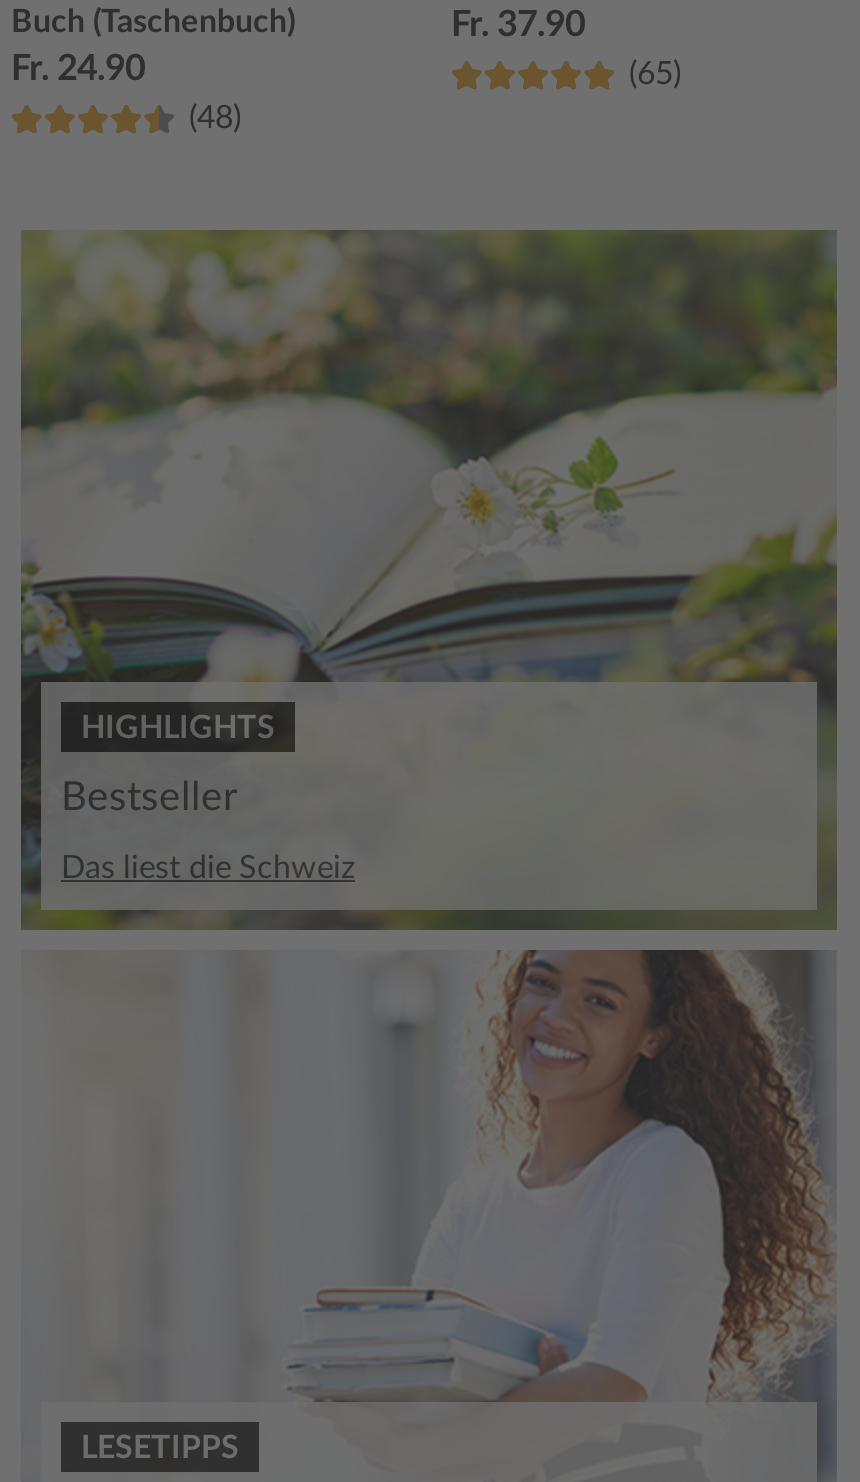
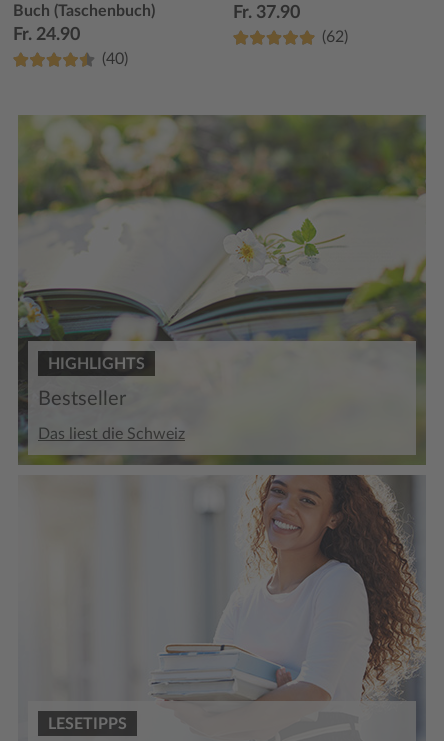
- (65)
+ (62)

- (48)
+ (40)
